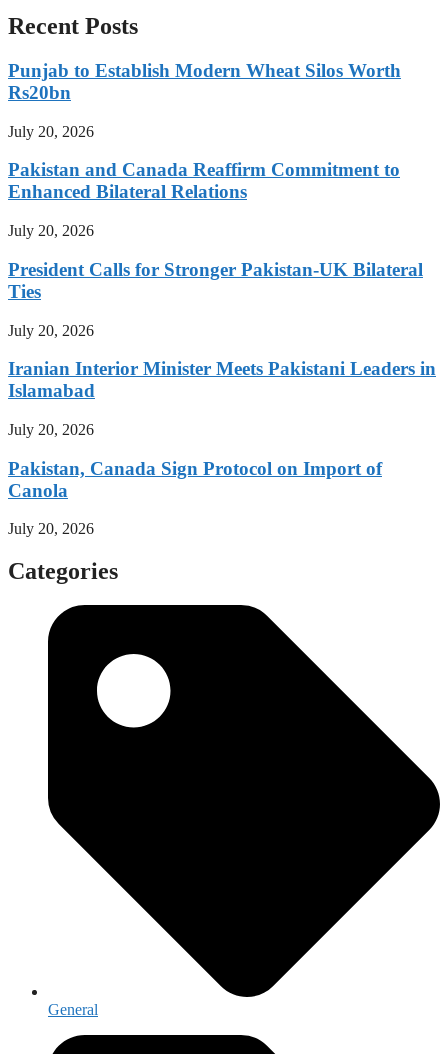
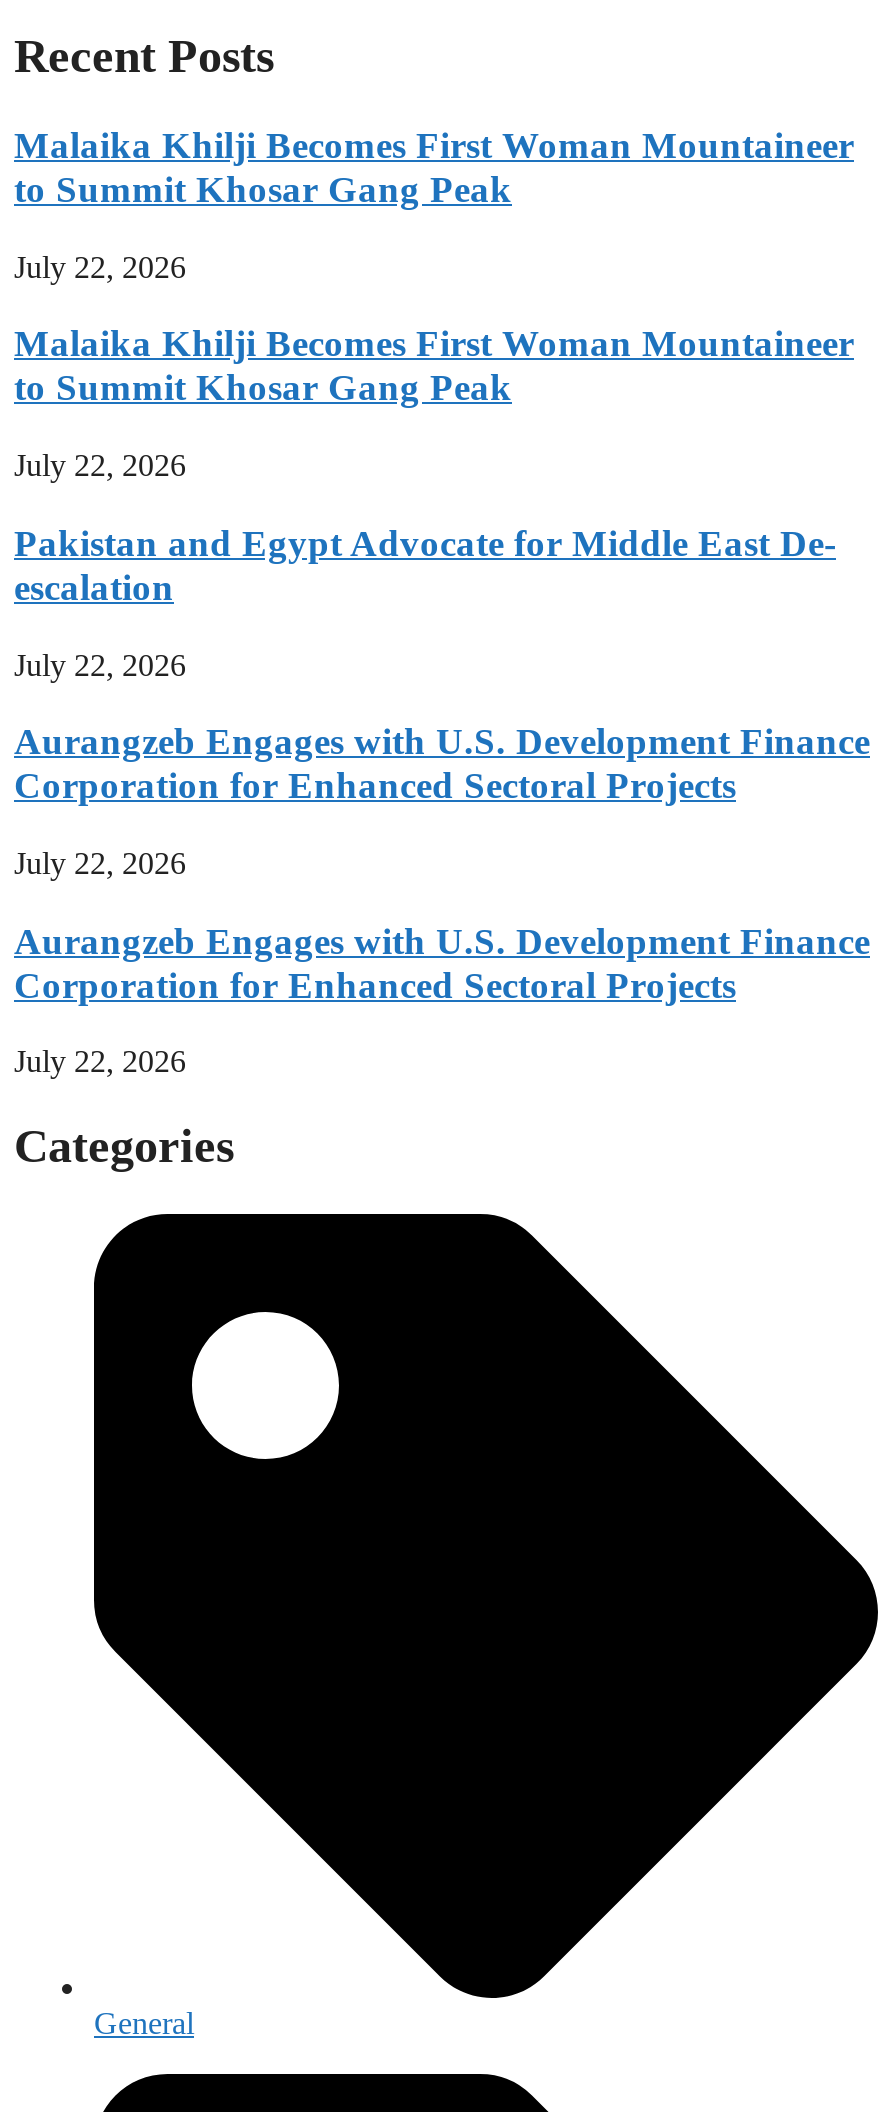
- Punjab to Establish Modern Wheat Silos Worth
- Rs20bn
+ Malaika Khilji Becomes First Woman Mountaineer
+ to Summit Khosar Gang Peak

- July 20, 2026
+ July 22, 2026

- Pakistan and Canada Reaffirm Commitment to
- Enhanced Bilateral Relations
+ Malaika Khilji Becomes First Woman Mountaineer
+ to Summit Khosar Gang Peak

- July 20, 2026
+ July 22, 2026

- President Calls for Stronger Pakistan-UK Bilateral
- Ties
+ Pakistan and Egypt Advocate for Middle East De-
+ escalation

- July 20, 2026
+ July 22, 2026

- Iranian Interior Minister Meets Pakistani Leaders in
- Islamabad
+ Aurangzeb Engages with U.S. Development Finance
+ Corporation for Enhanced Sectoral Projects

- July 20, 2026
+ July 22, 2026

- Pakistan, Canada Sign Protocol on Import of
- Canola
+ Aurangzeb Engages with U.S. Development Finance
+ Corporation for Enhanced Sectoral Projects

- July 20, 2026
+ July 22, 2026
